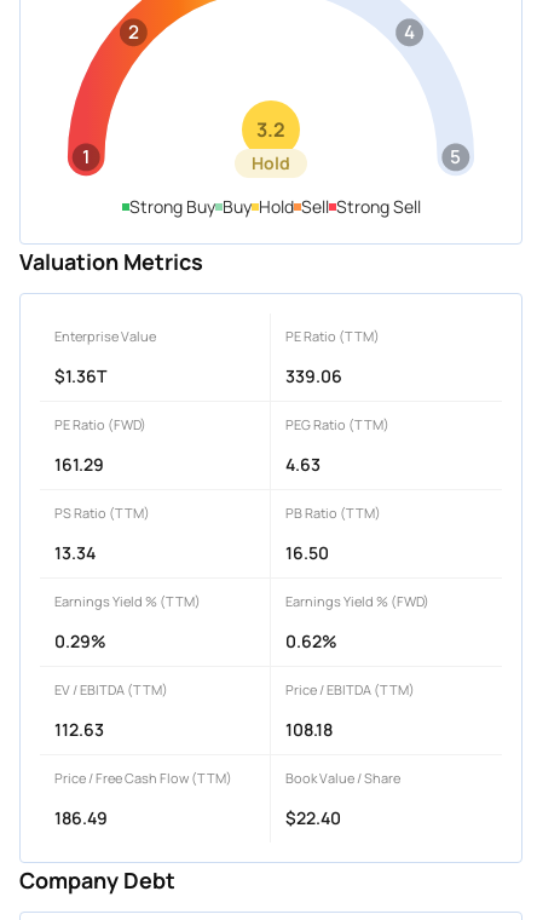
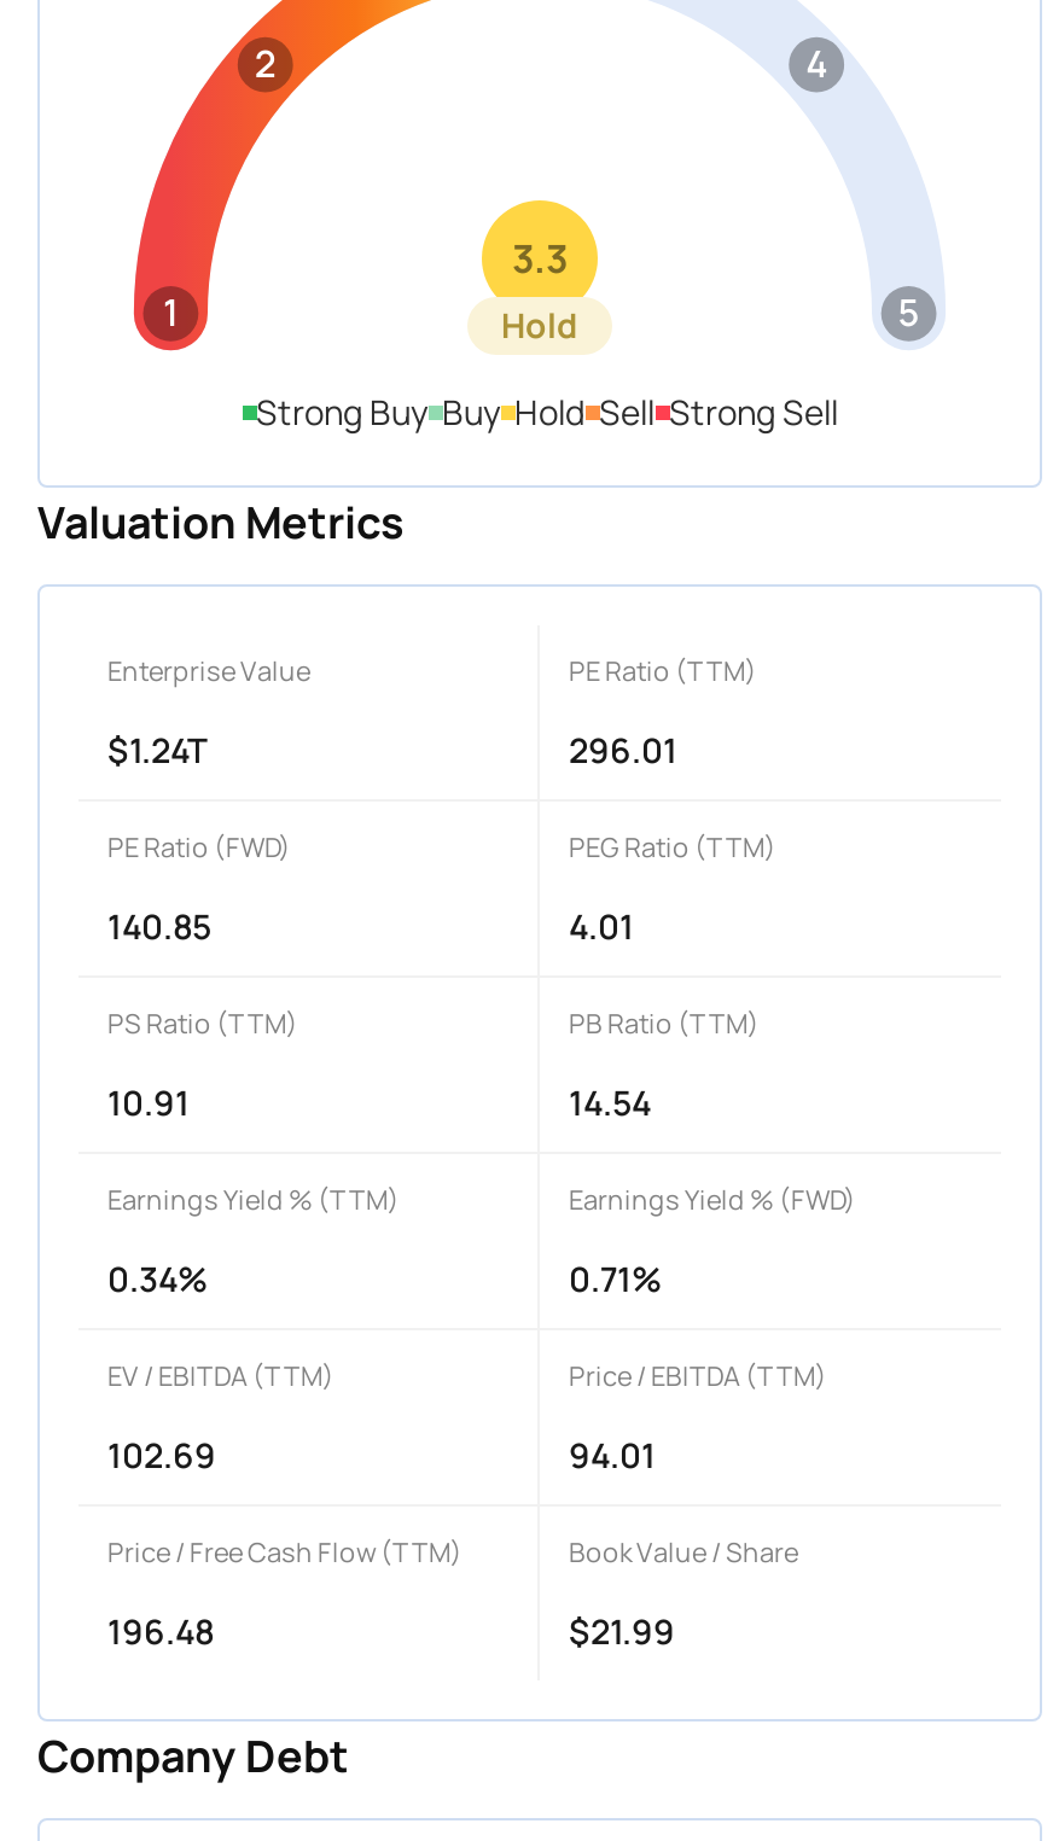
- 3.2
+ 3.3

- $1.36T
+ $1.24T

- 339.06
+ 296.01

- 161.29
+ 140.85

- 4.63
+ 4.01

- 13.34
+ 10.91

- 16.50
+ 14.54

- 0.29%
+ 0.34%

- 0.62%
+ 0.71%

- 112.63
+ 102.69

- 108.18
+ 94.01

- 186.49
+ 196.48

- $22.40
+ $21.99
